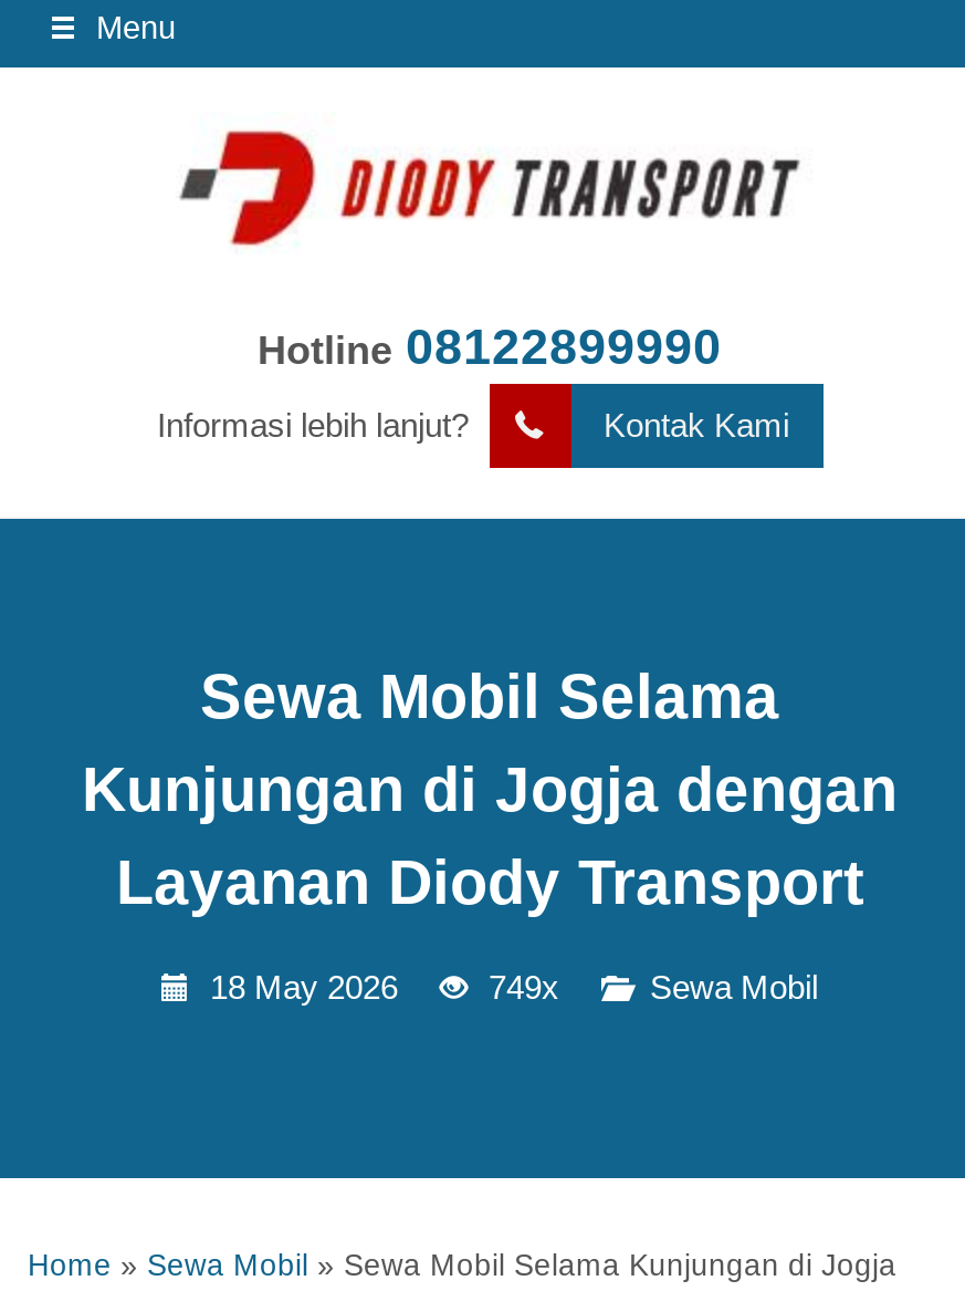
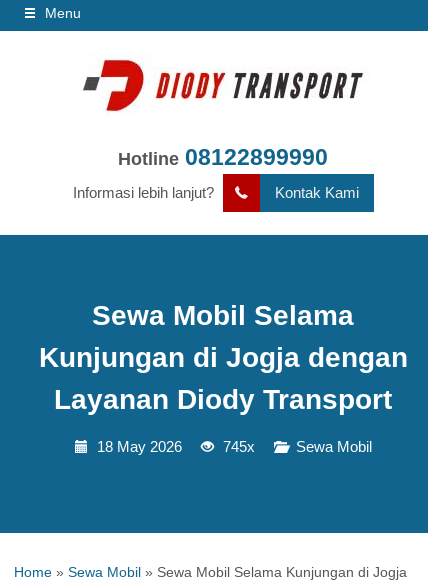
- 749x
+ 745x
